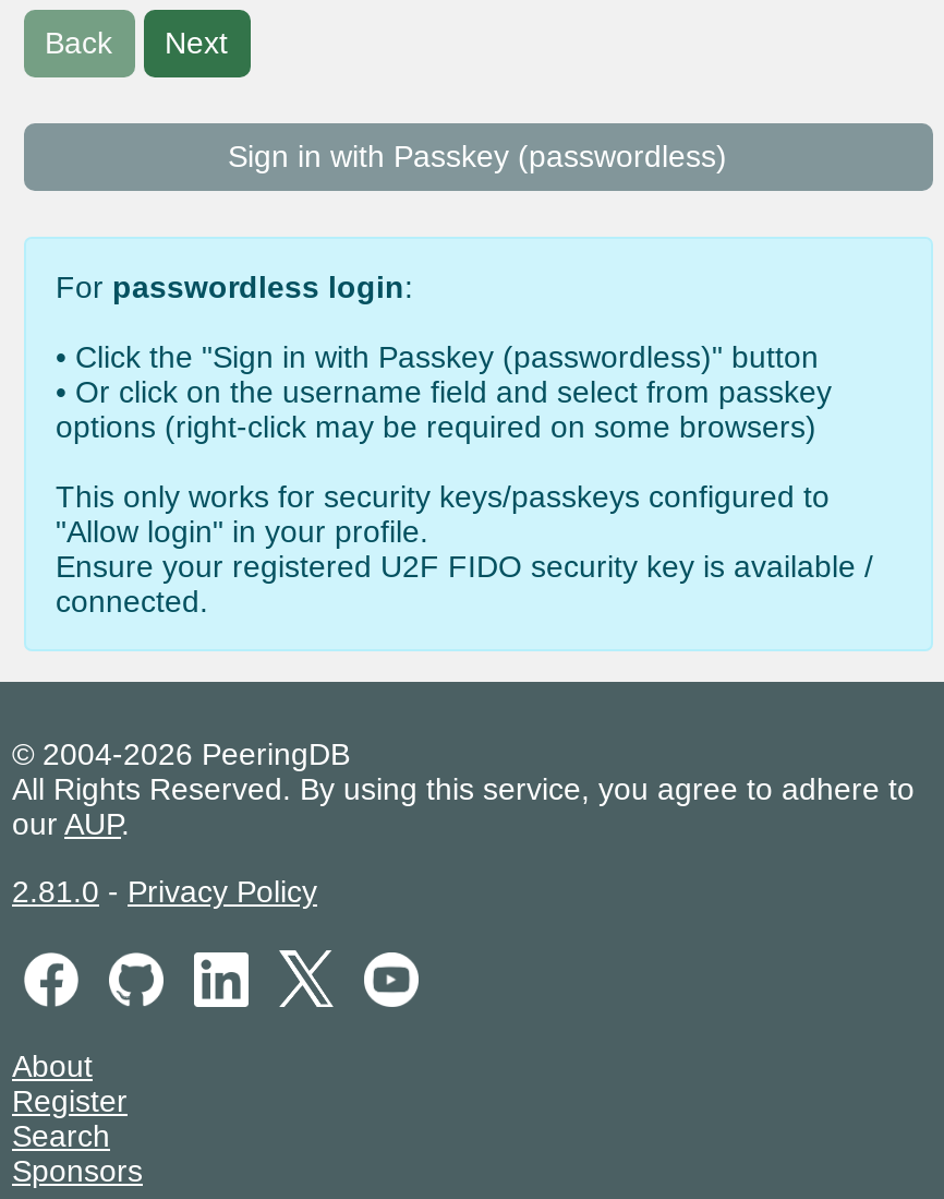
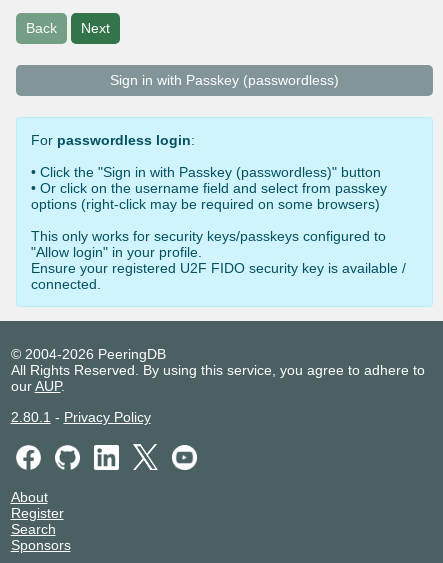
- 2.81.0 - Privacy Policy
+ 2.80.1 - Privacy Policy
